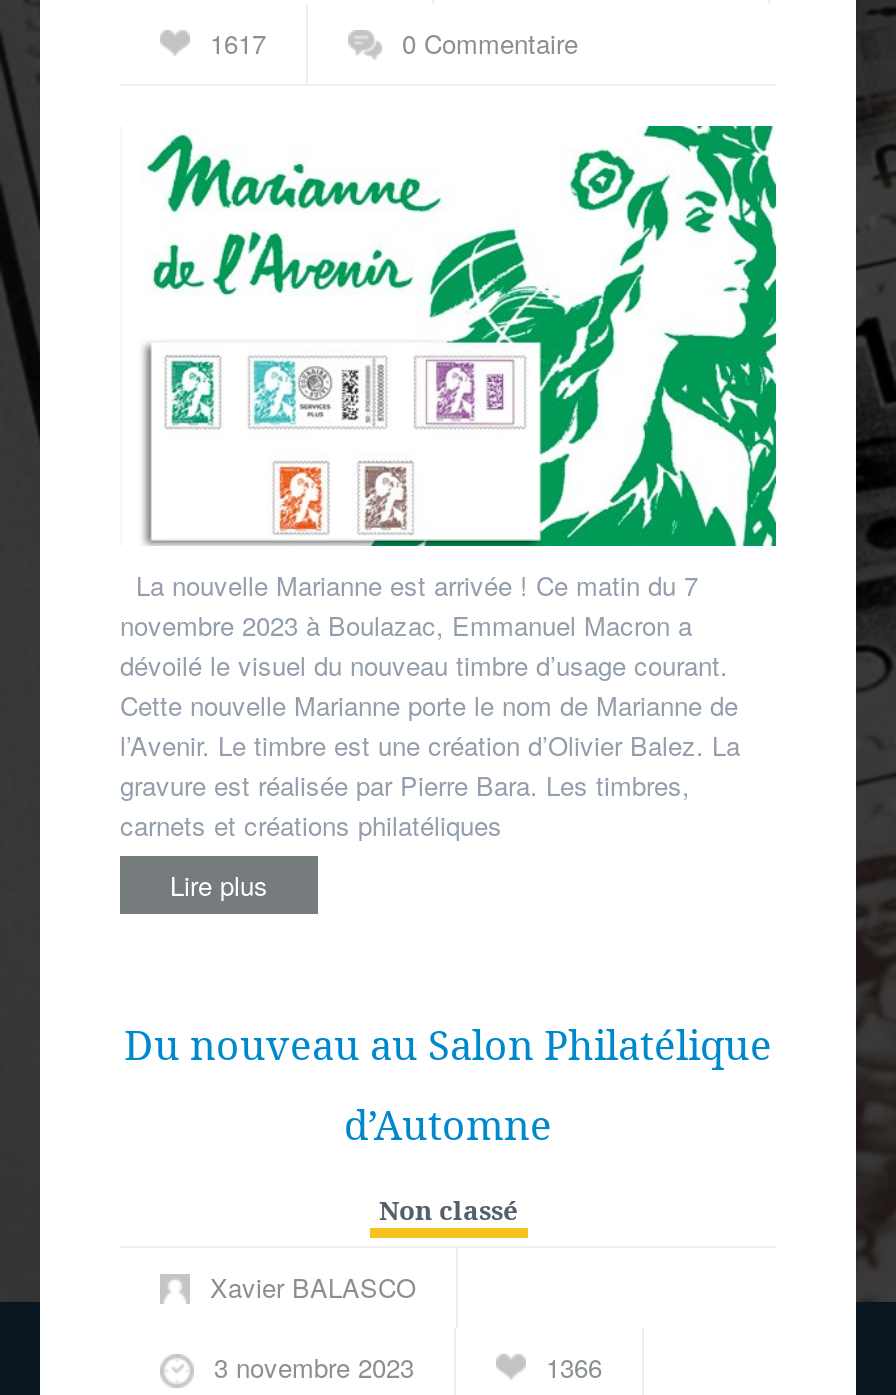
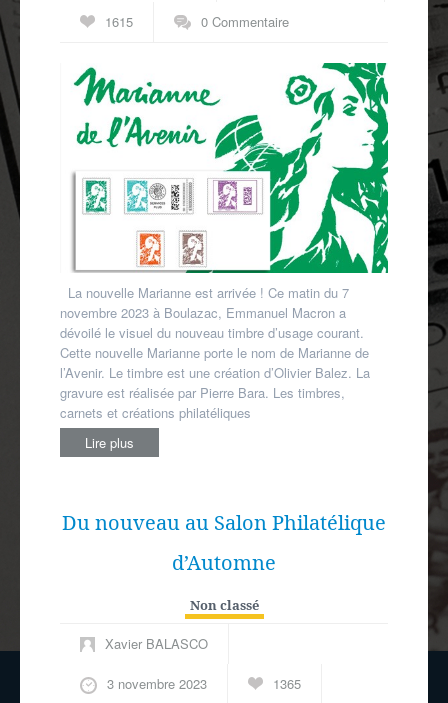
- 1617
+ 1615

- 1366
+ 1365
